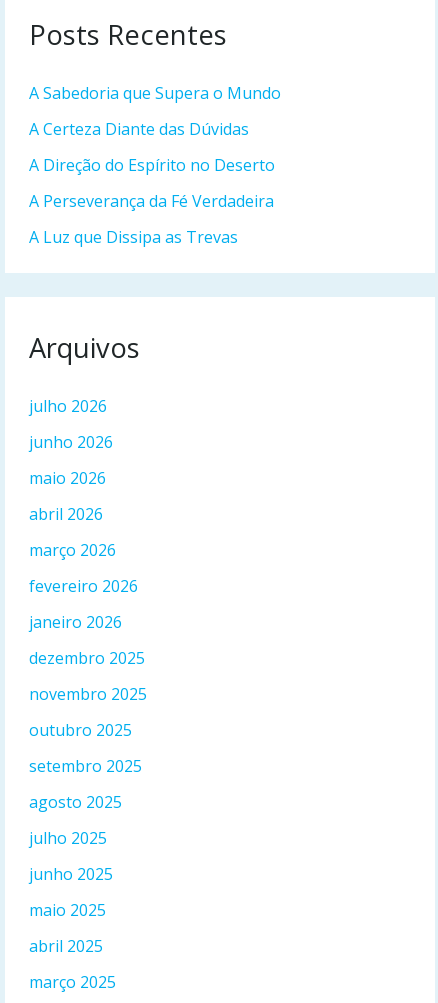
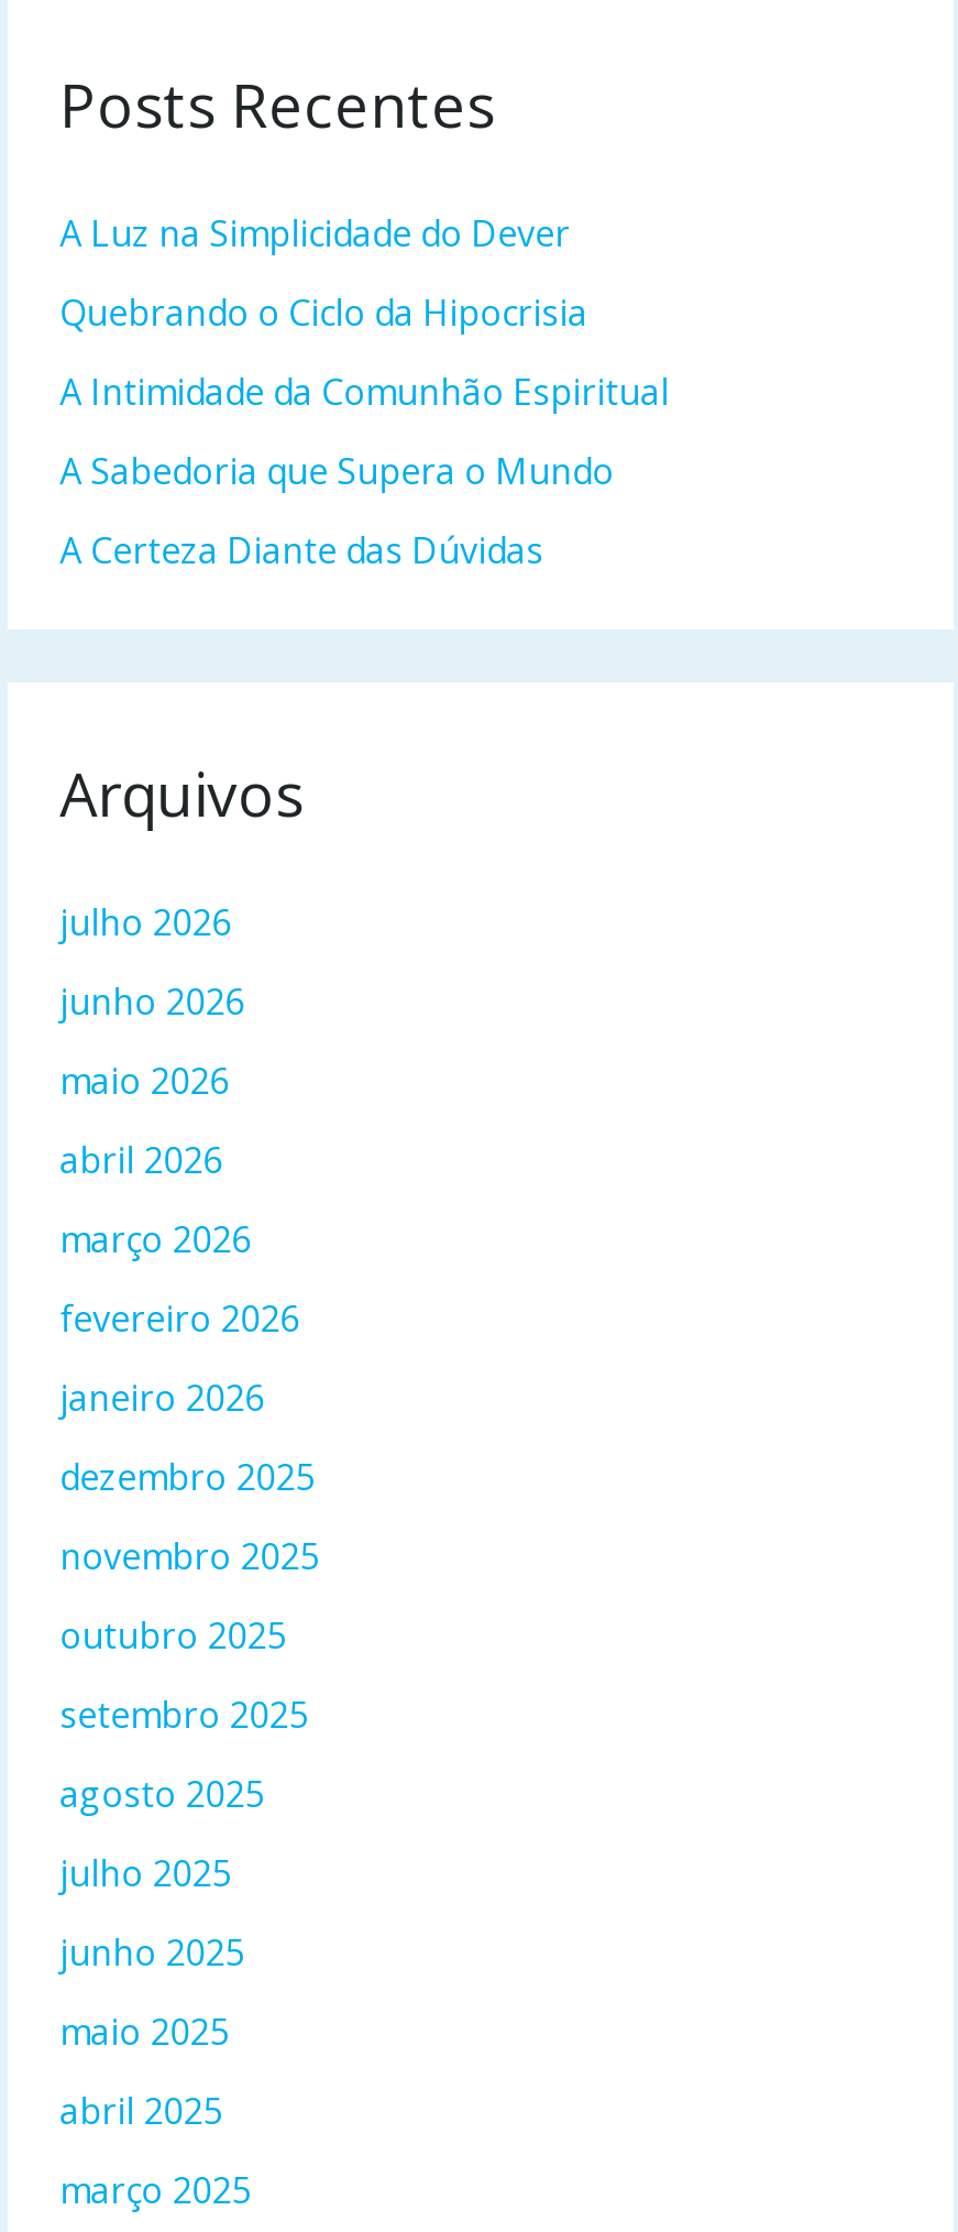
+ A Luz na Simplicidade do Dever
+ Quebrando o Ciclo da Hipocrisia
+ A Intimidade da Comunhão Espiritual

moved down: A Sabedoria que Supera o Mundo | A Certeza Diante das Dúvidas

- A Direção do Espírito no Deserto
- A Perseverança da Fé Verdadeira
- A Luz que Dissipa as Trevas
